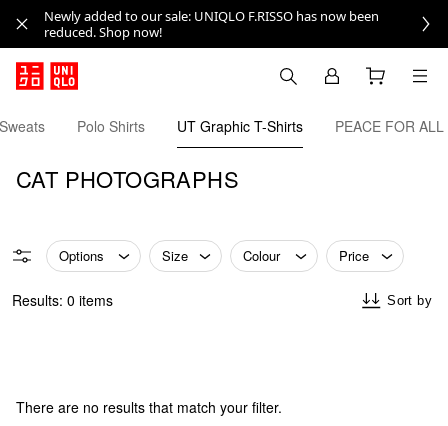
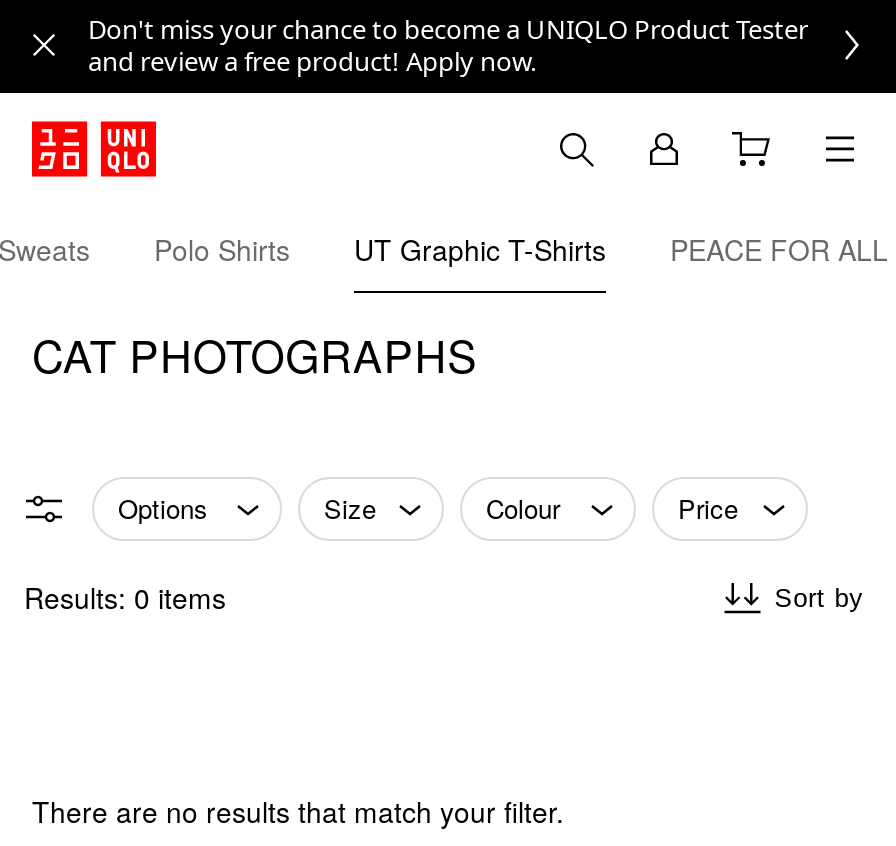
- Newly added to our sale: UNIQLO F.RISSO has now been
- reduced. Shop now!
+ Don't miss your chance to become a UNIQLO Product Tester
+ and review a free product! Apply now.
